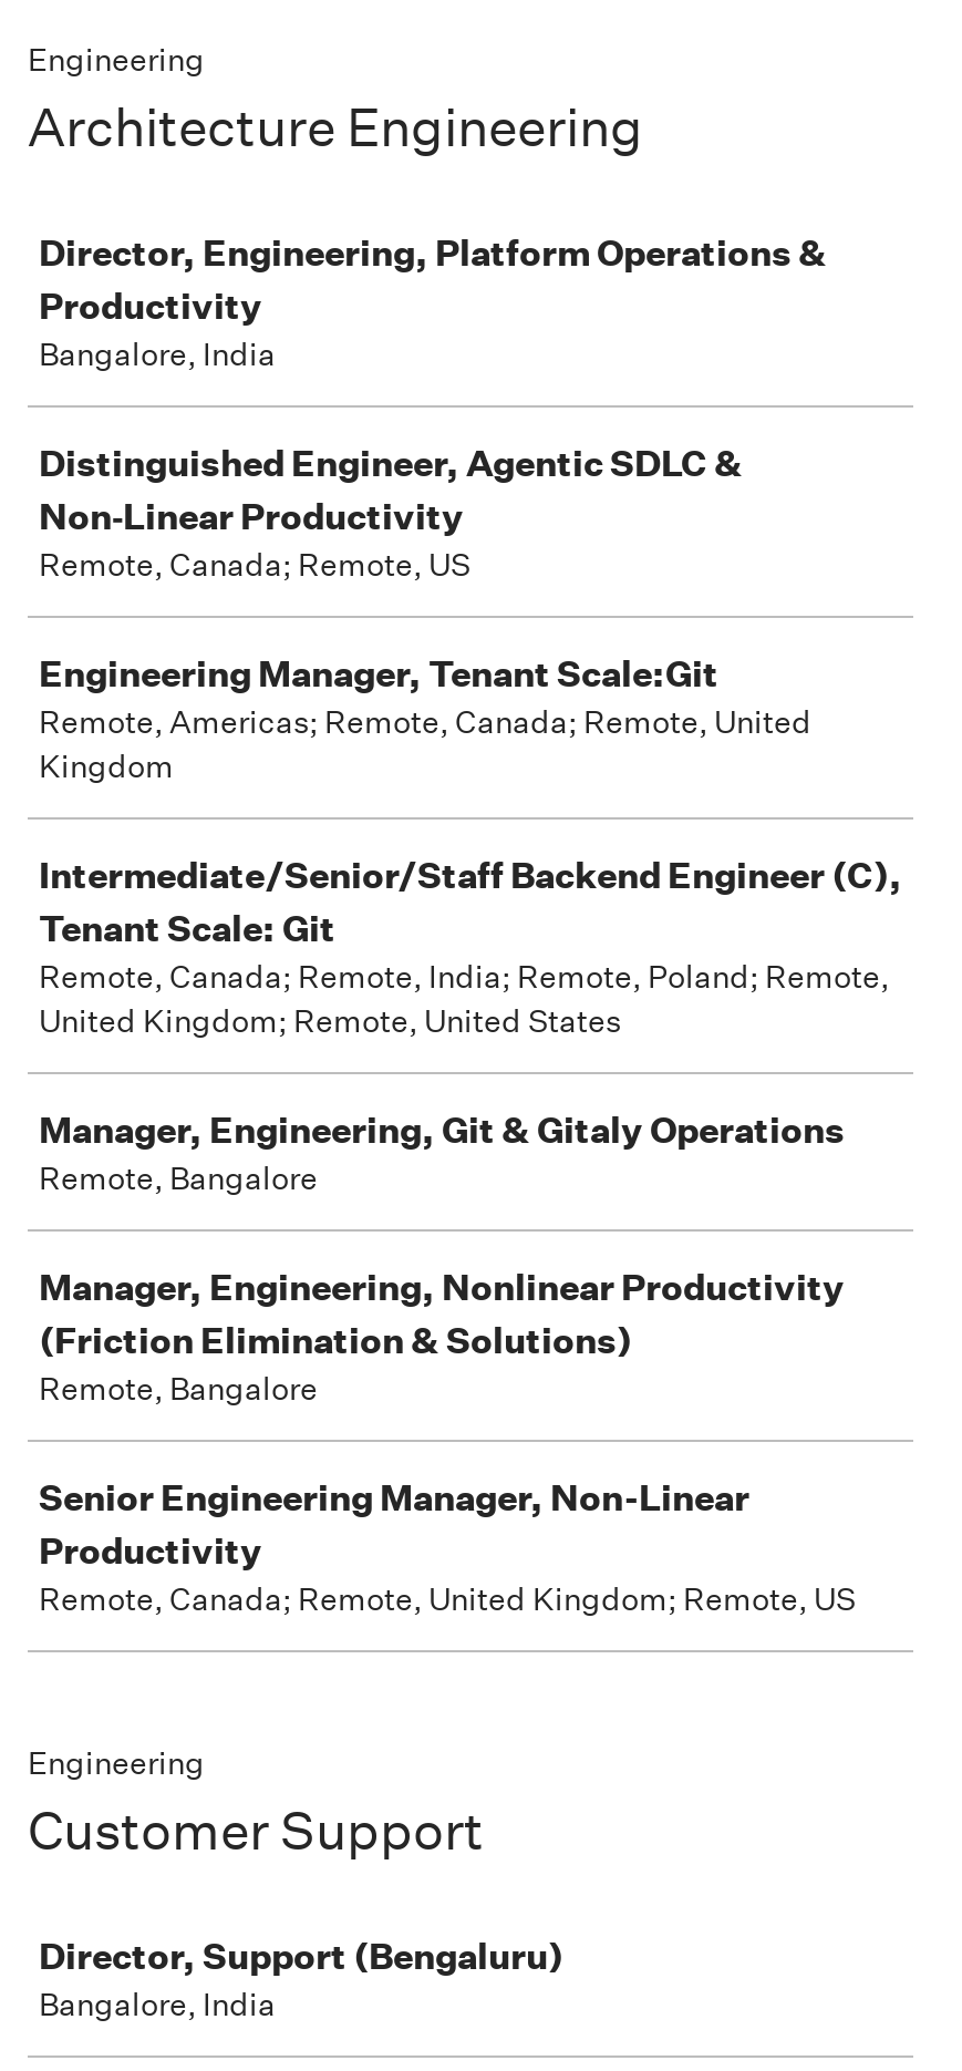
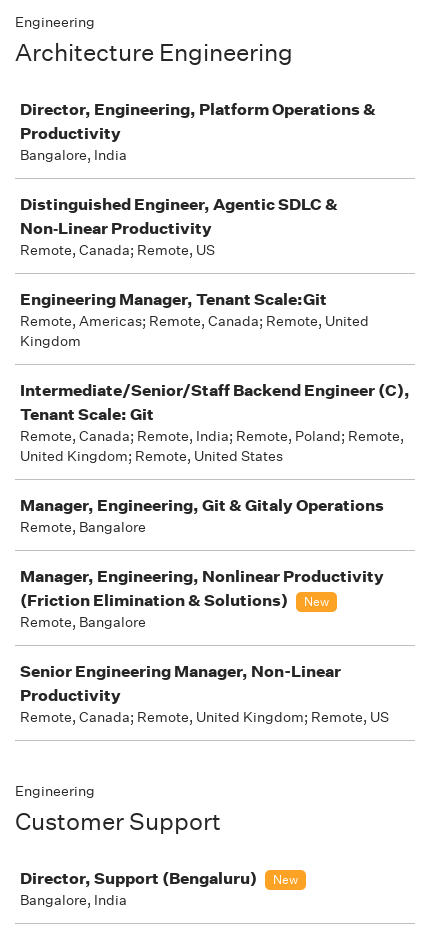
+ New

+ New
